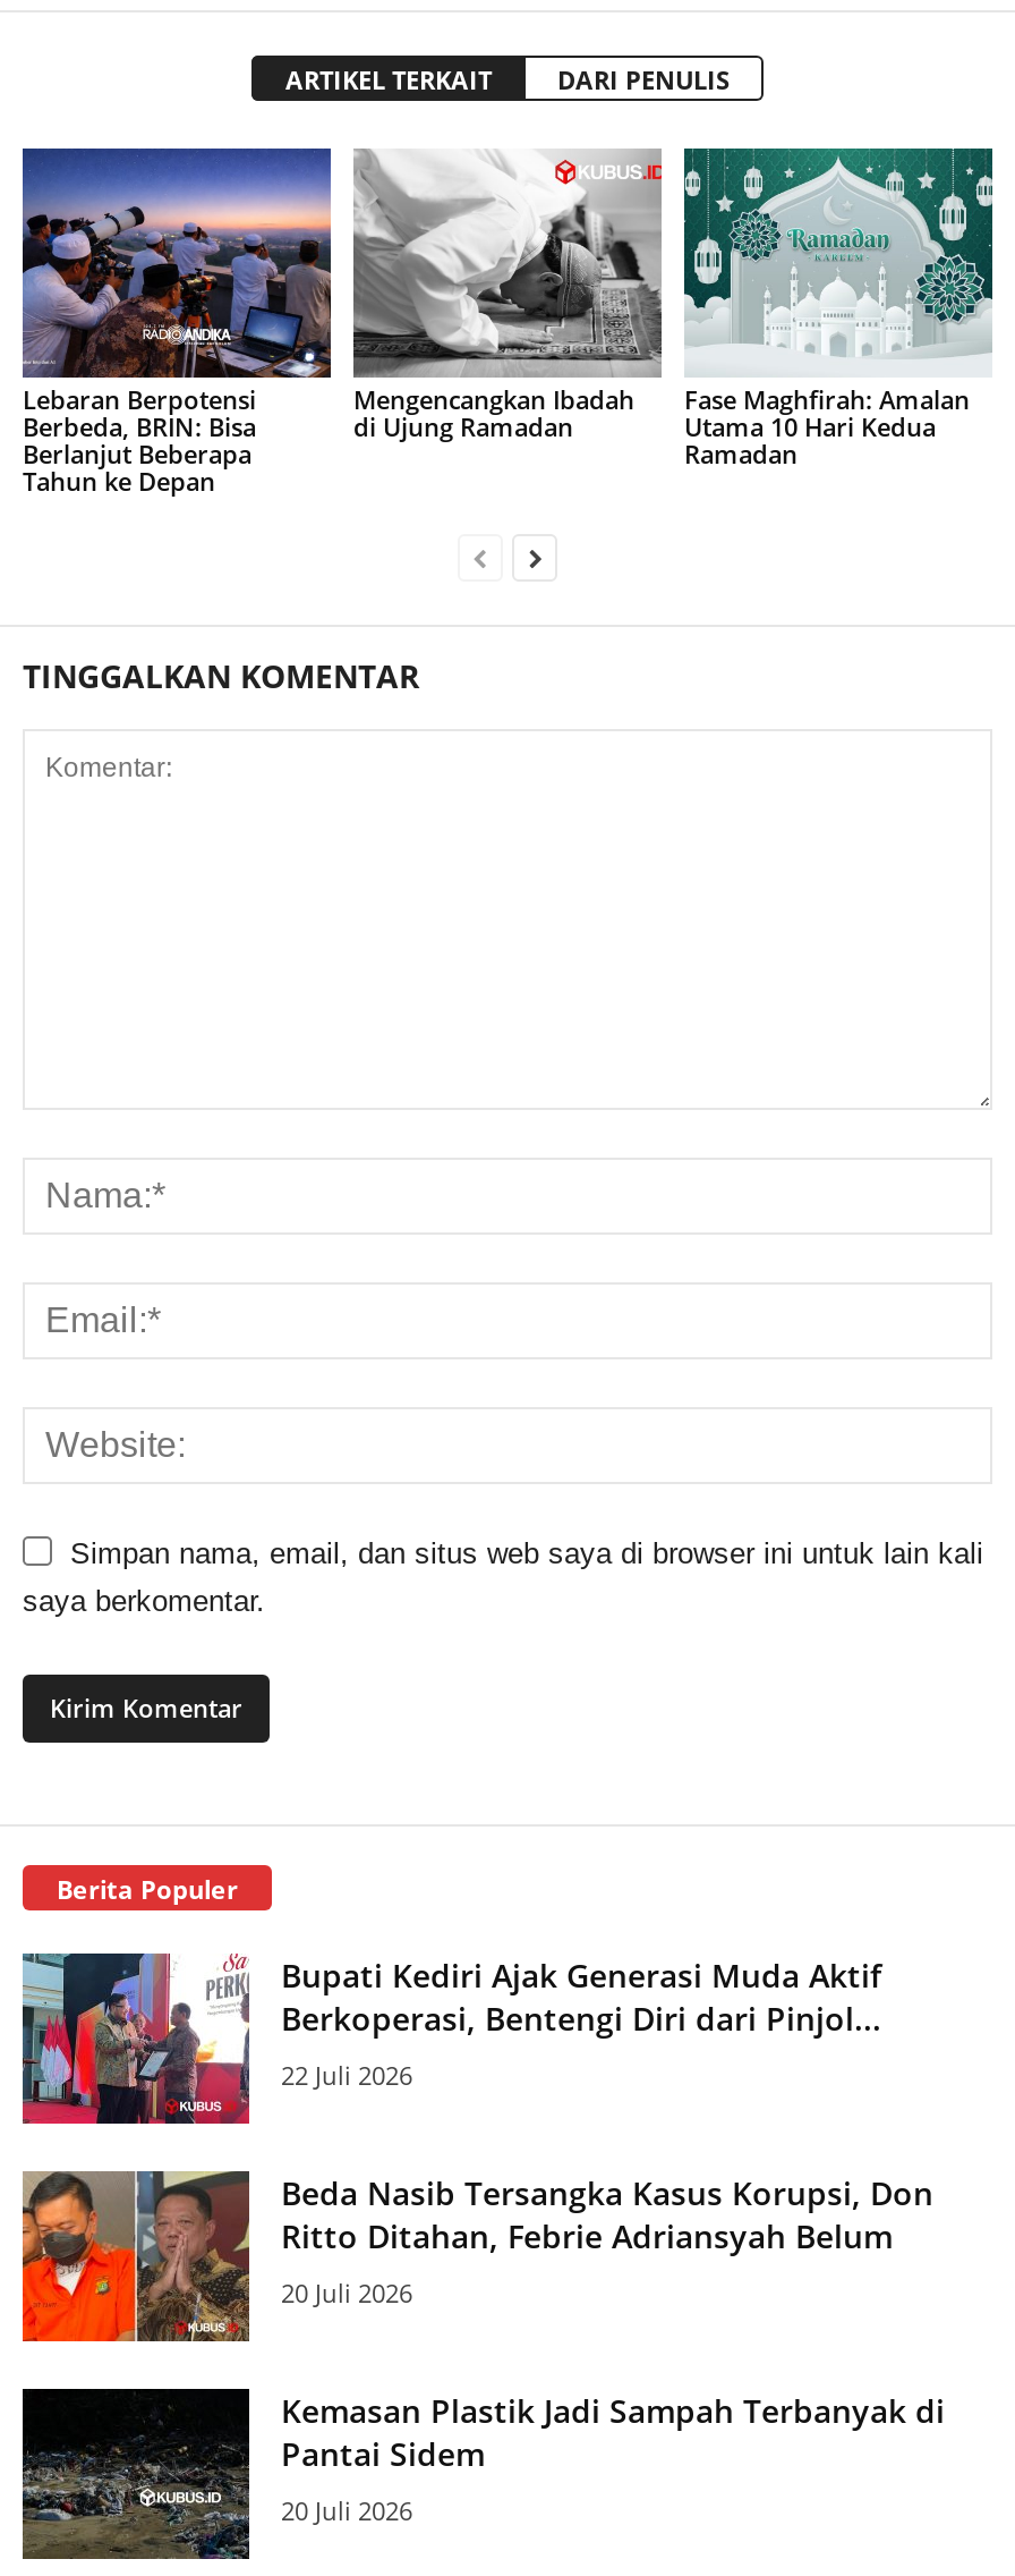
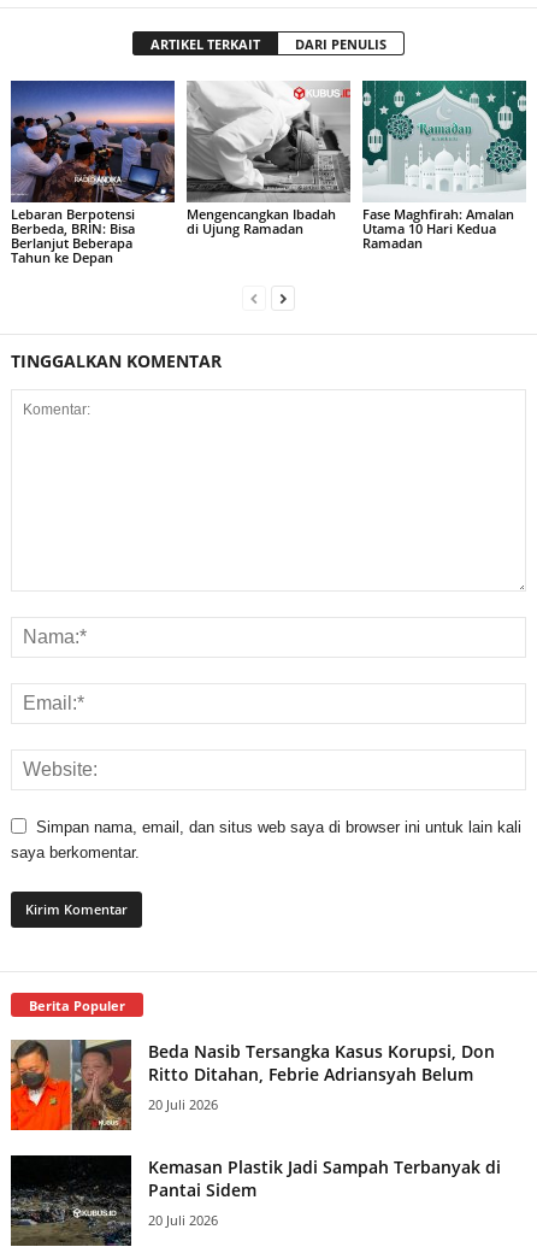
- [image]
- Bupati Kediri Ajak Generasi Muda Aktif
- Berkoperasi, Bentengi Diri dari Pinjol...
- 22 Juli 2026
